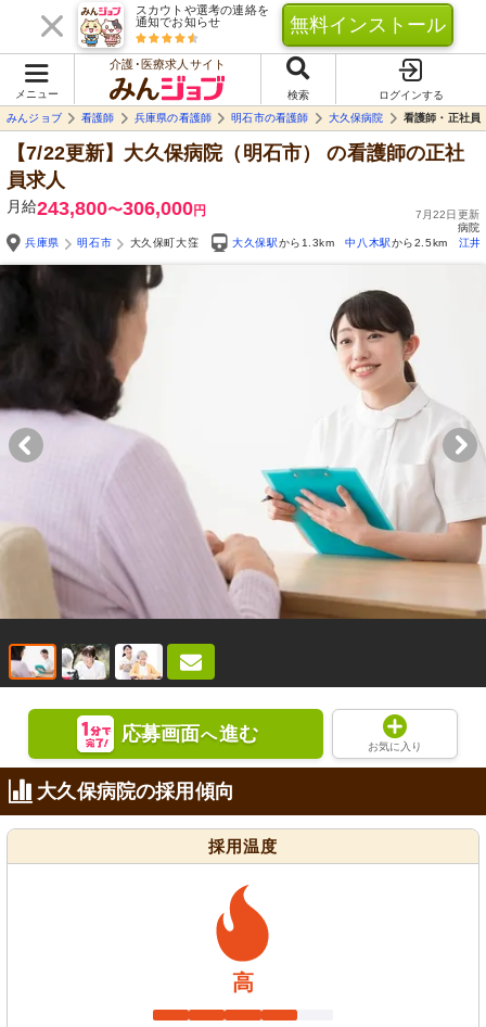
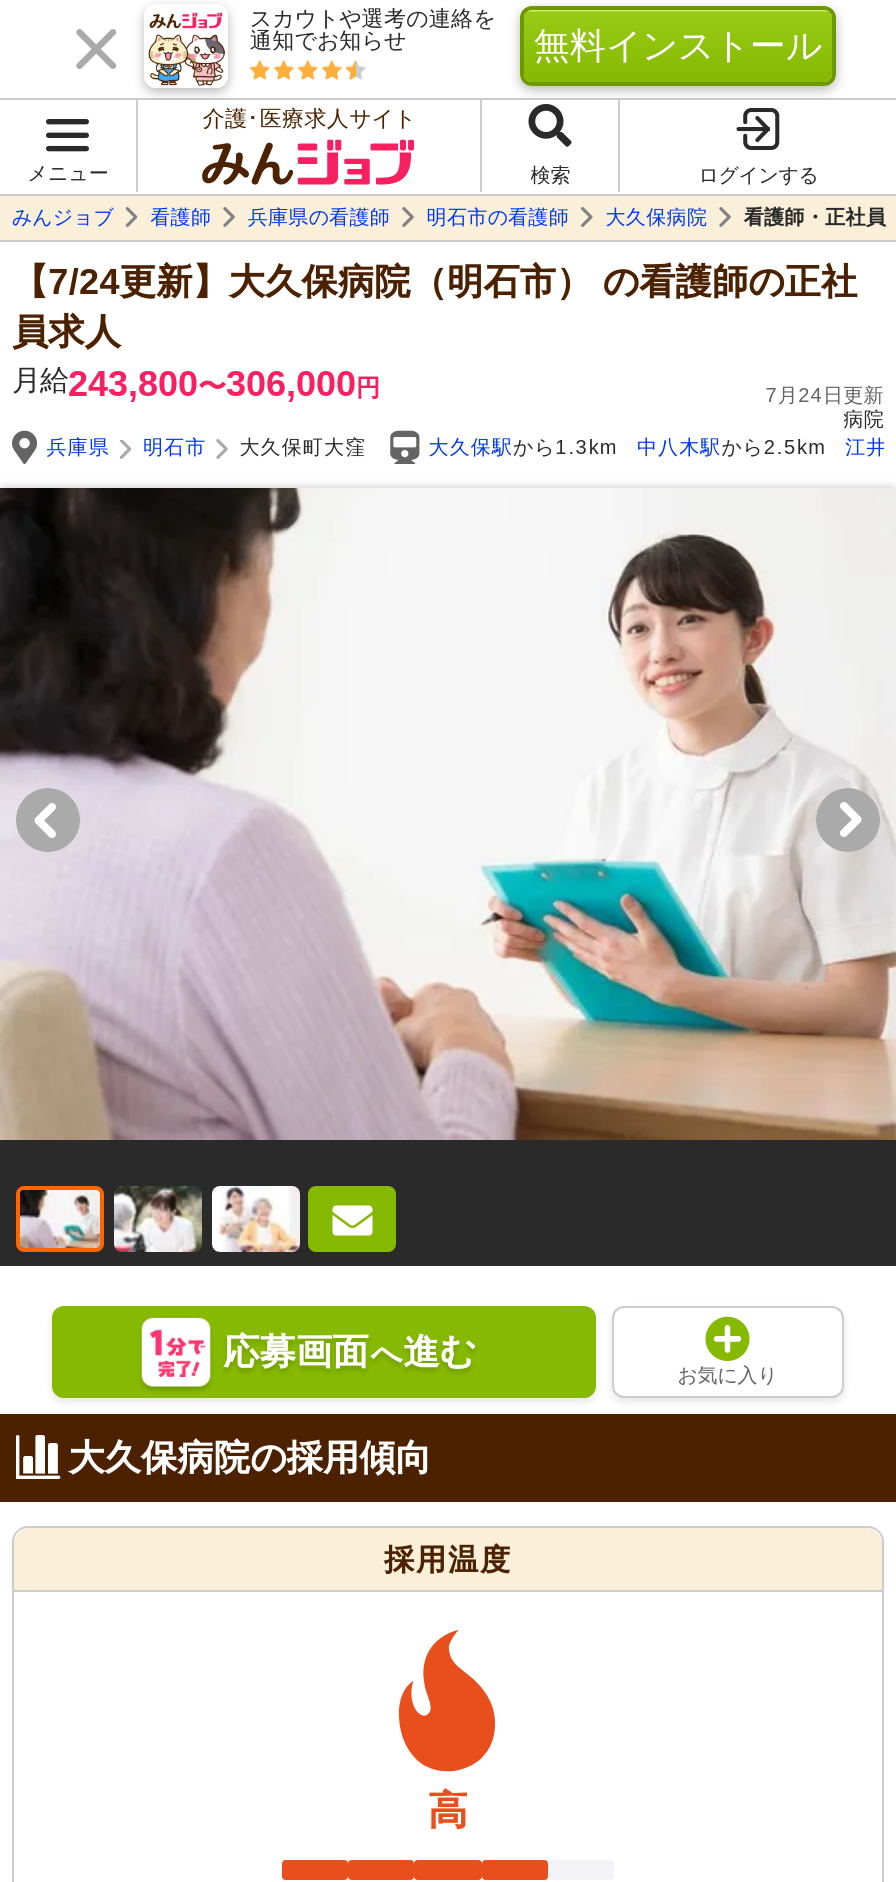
- 【7/22更新】大久保病院（明石市）の看護師の正社
+ 【7/24更新】大久保病院（明石市）の看護師の正社

- 7月22日更新
+ 7月24日更新
